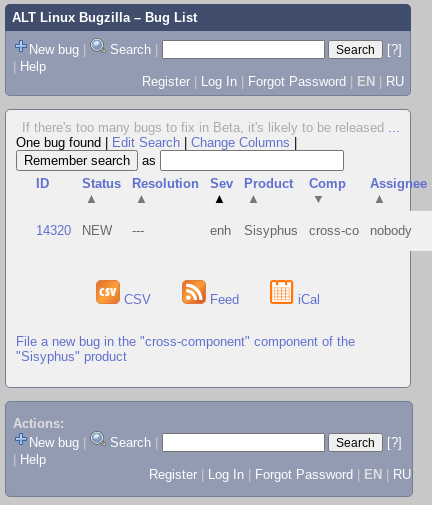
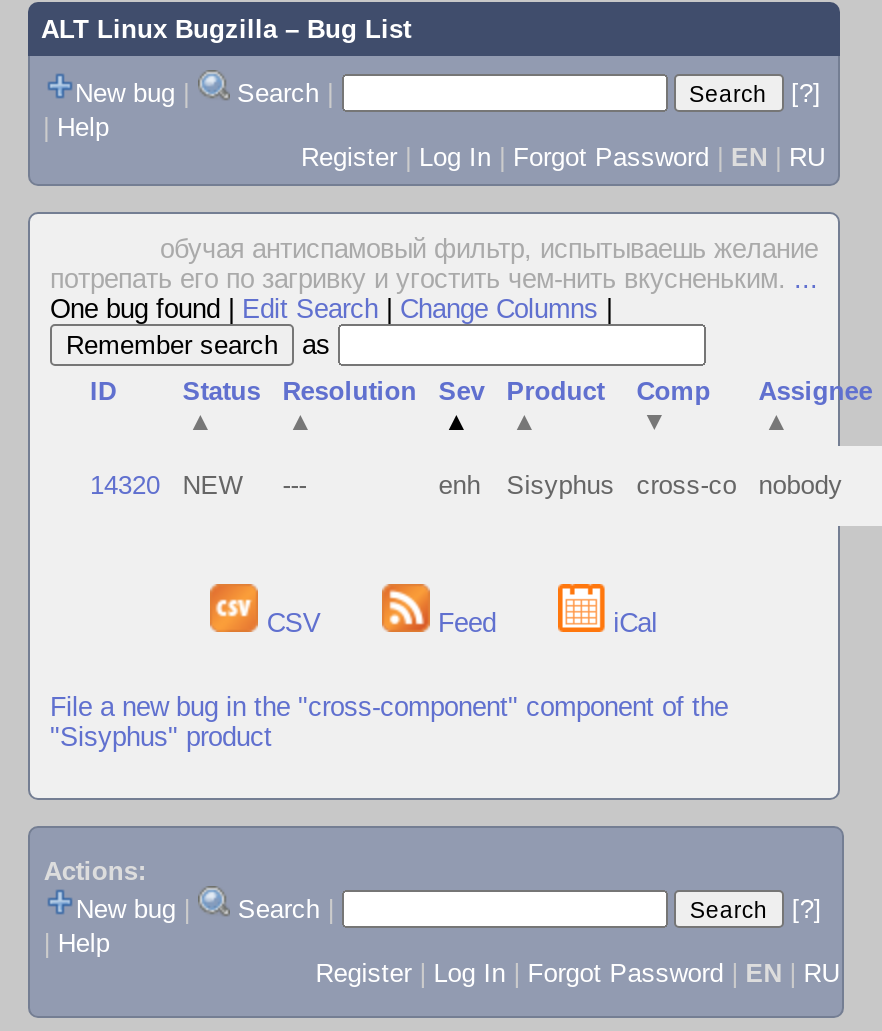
- If there's too many bugs to fix in Beta, it's likely to be released...
+ обучая антиспамовый фильтр, испытываешь желание
+ потрепать его по загривку и угостить чем-нить вкусненьким....
